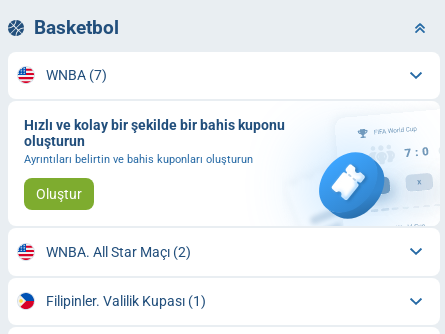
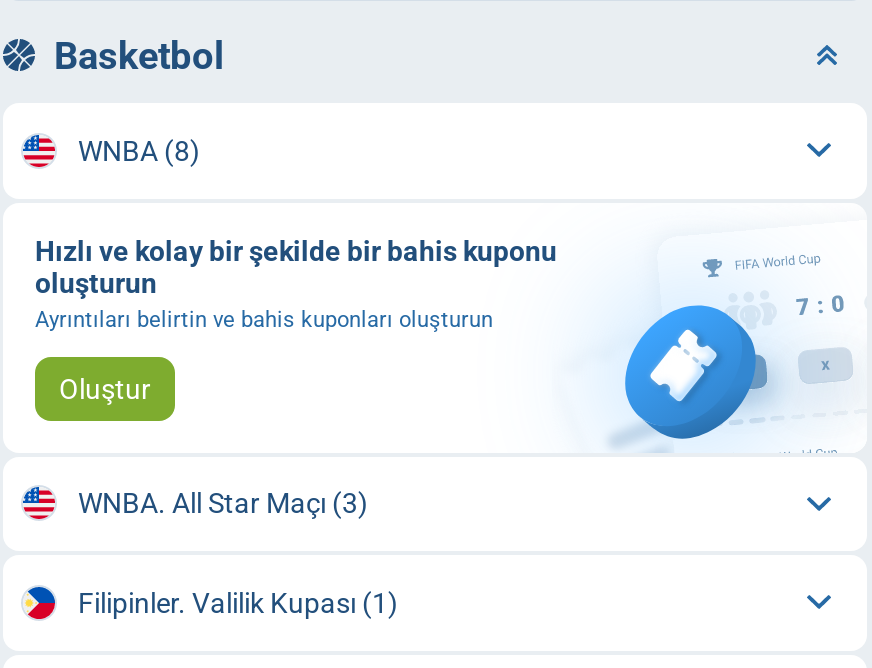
- WNBA (7)
+ WNBA (8)

- WNBA. All Star Maçı (2)
+ WNBA. All Star Maçı (3)
